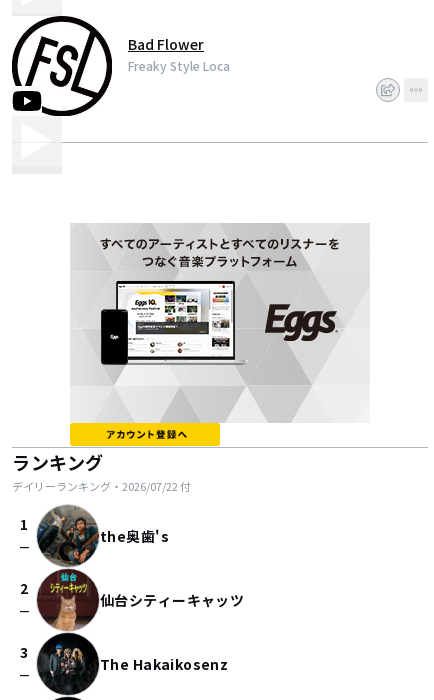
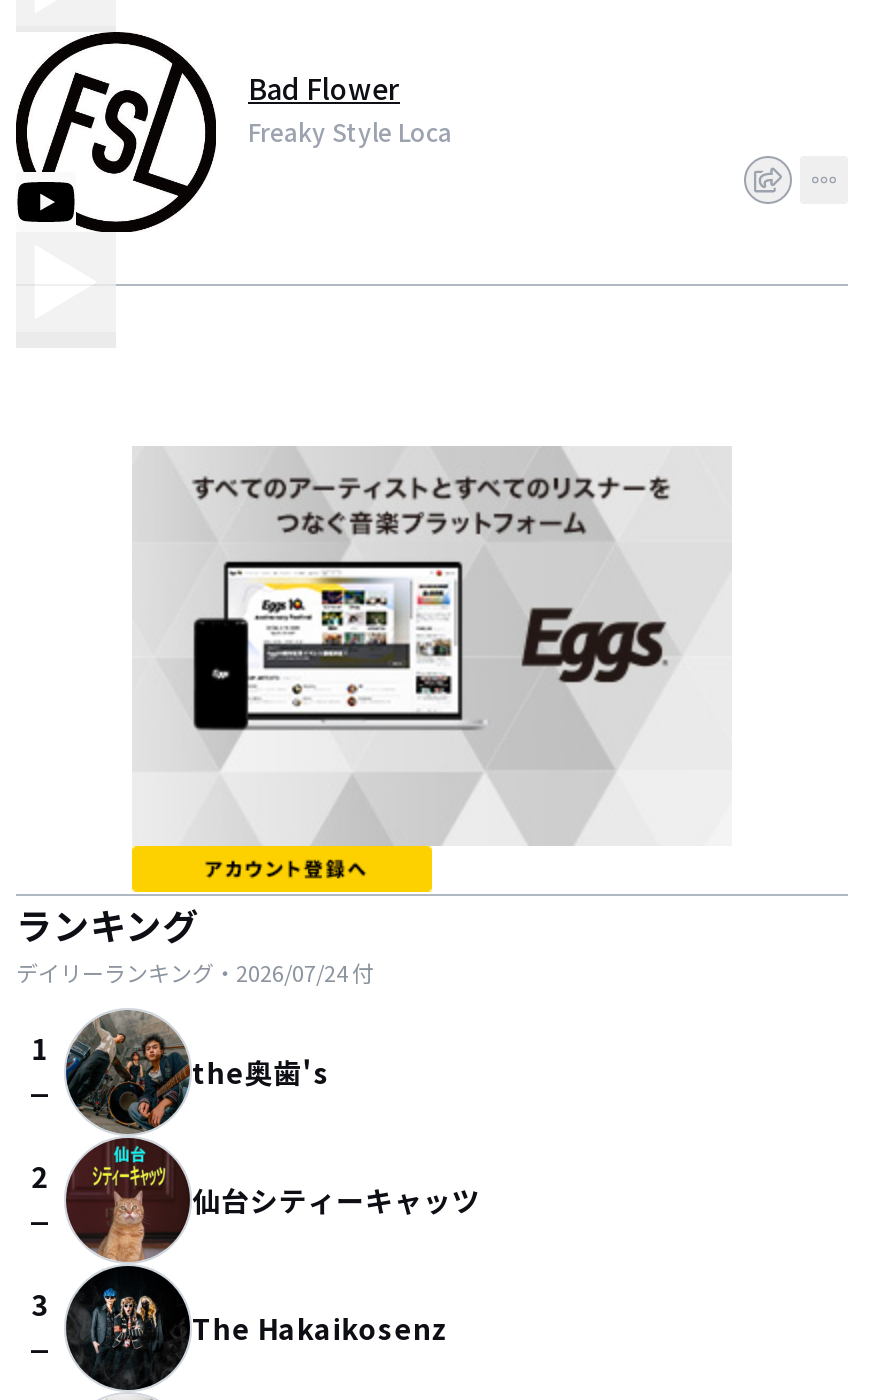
- デイリーランキング・2026/07/22付
+ デイリーランキング・2026/07/24付
